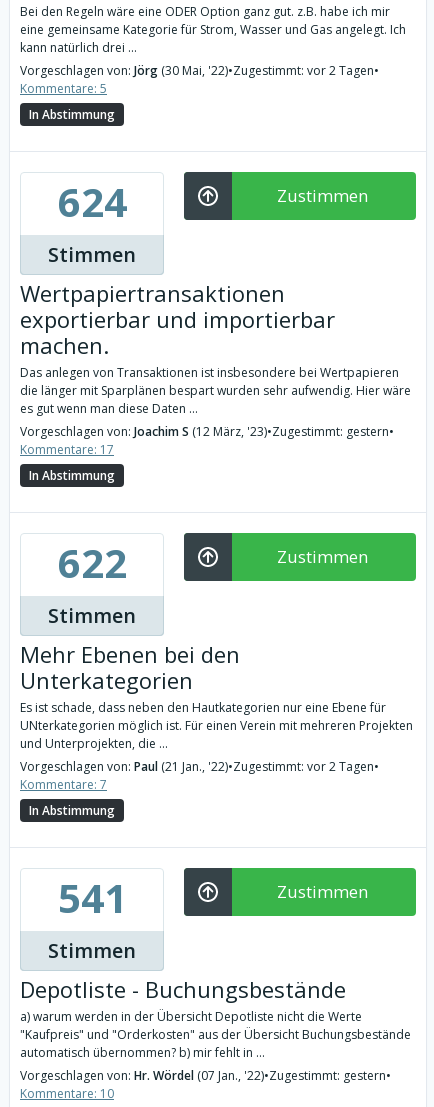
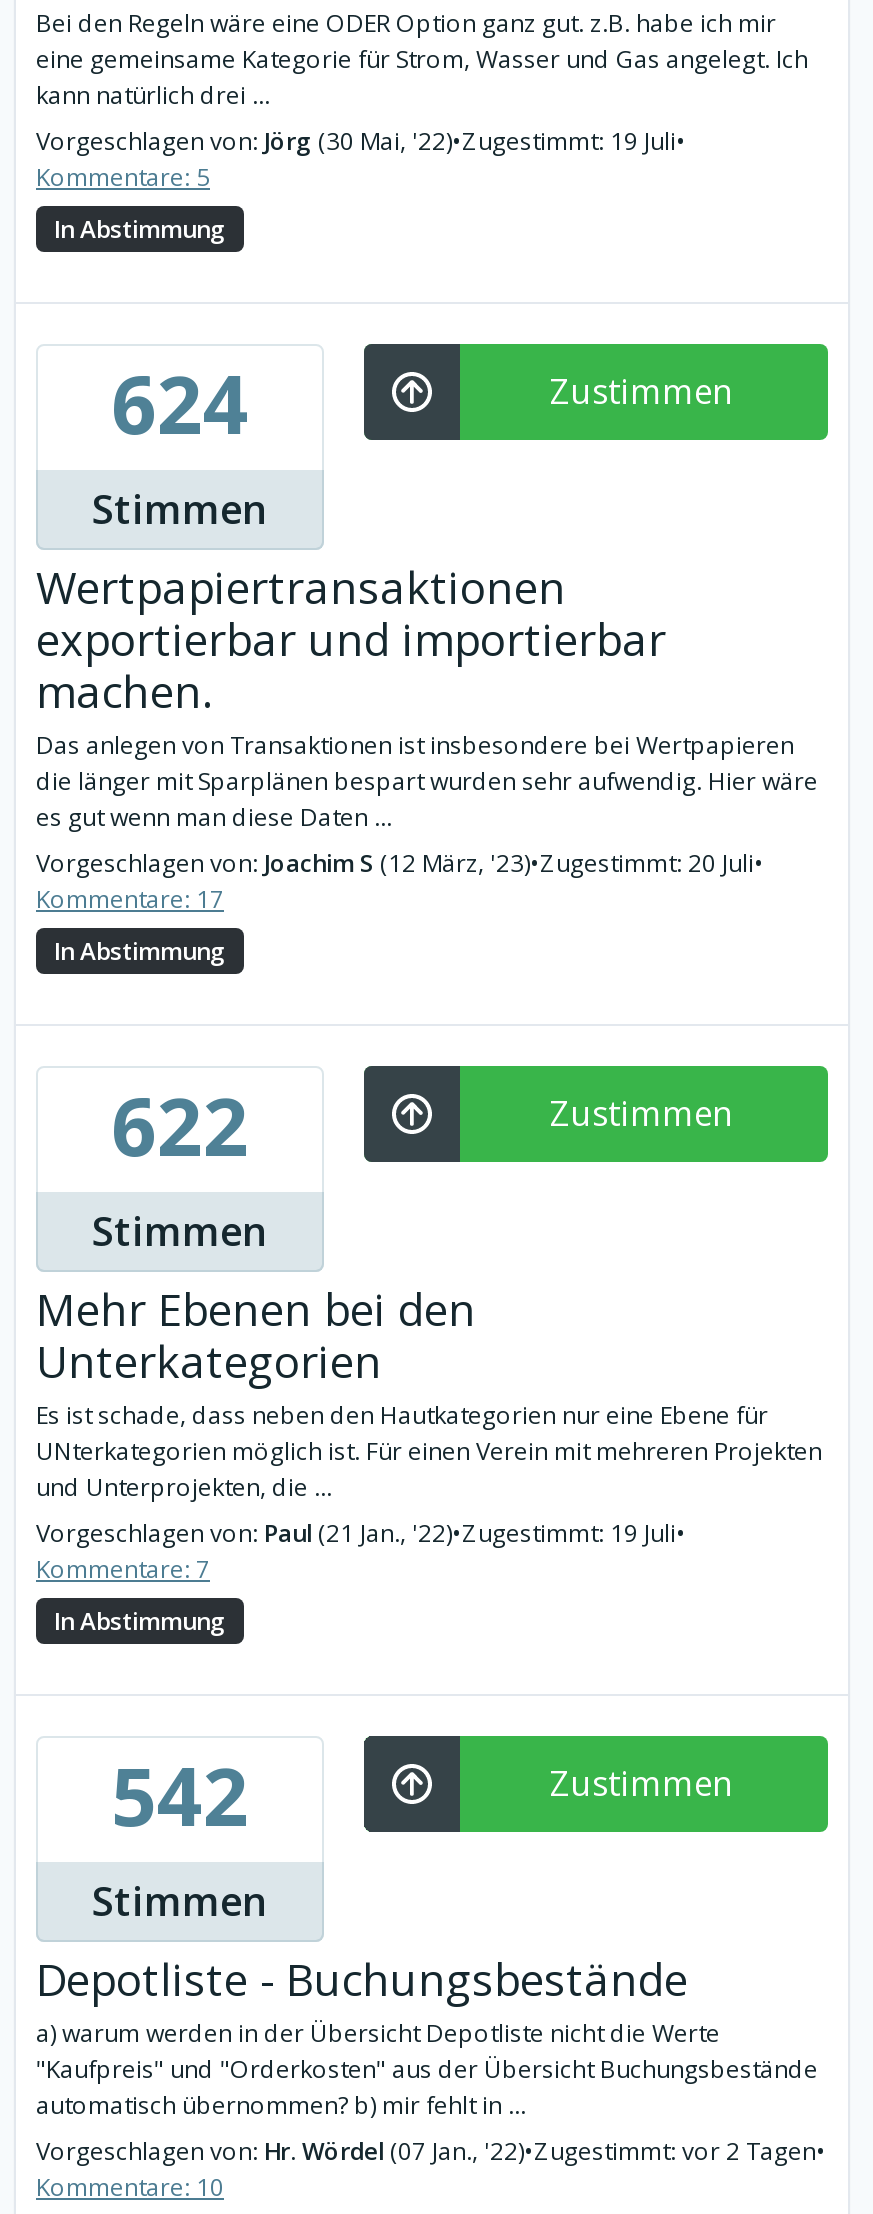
- Vorgeschlagen von: Jörg (30 Mai, '22)•Zugestimmt: vor 2 Tagen•
+ Vorgeschlagen von: Jörg (30 Mai, '22)•Zugestimmt: 19 Juli•

- Vorgeschlagen von: Joachim S (12 März, '23)•Zugestimmt: gestern•
+ Vorgeschlagen von: Joachim S (12 März, '23)•Zugestimmt: 20 Juli•

- Vorgeschlagen von: Paul (21 Jan., '22)•Zugestimmt: vor 2 Tagen•
+ Vorgeschlagen von: Paul (21 Jan., '22)•Zugestimmt: 19 Juli•

- 541
+ 542

- Vorgeschlagen von: Hr. Wördel (07 Jan., '22)•Zugestimmt: gestern•
+ Vorgeschlagen von: Hr. Wördel (07 Jan., '22)•Zugestimmt: vor 2 Tagen•
